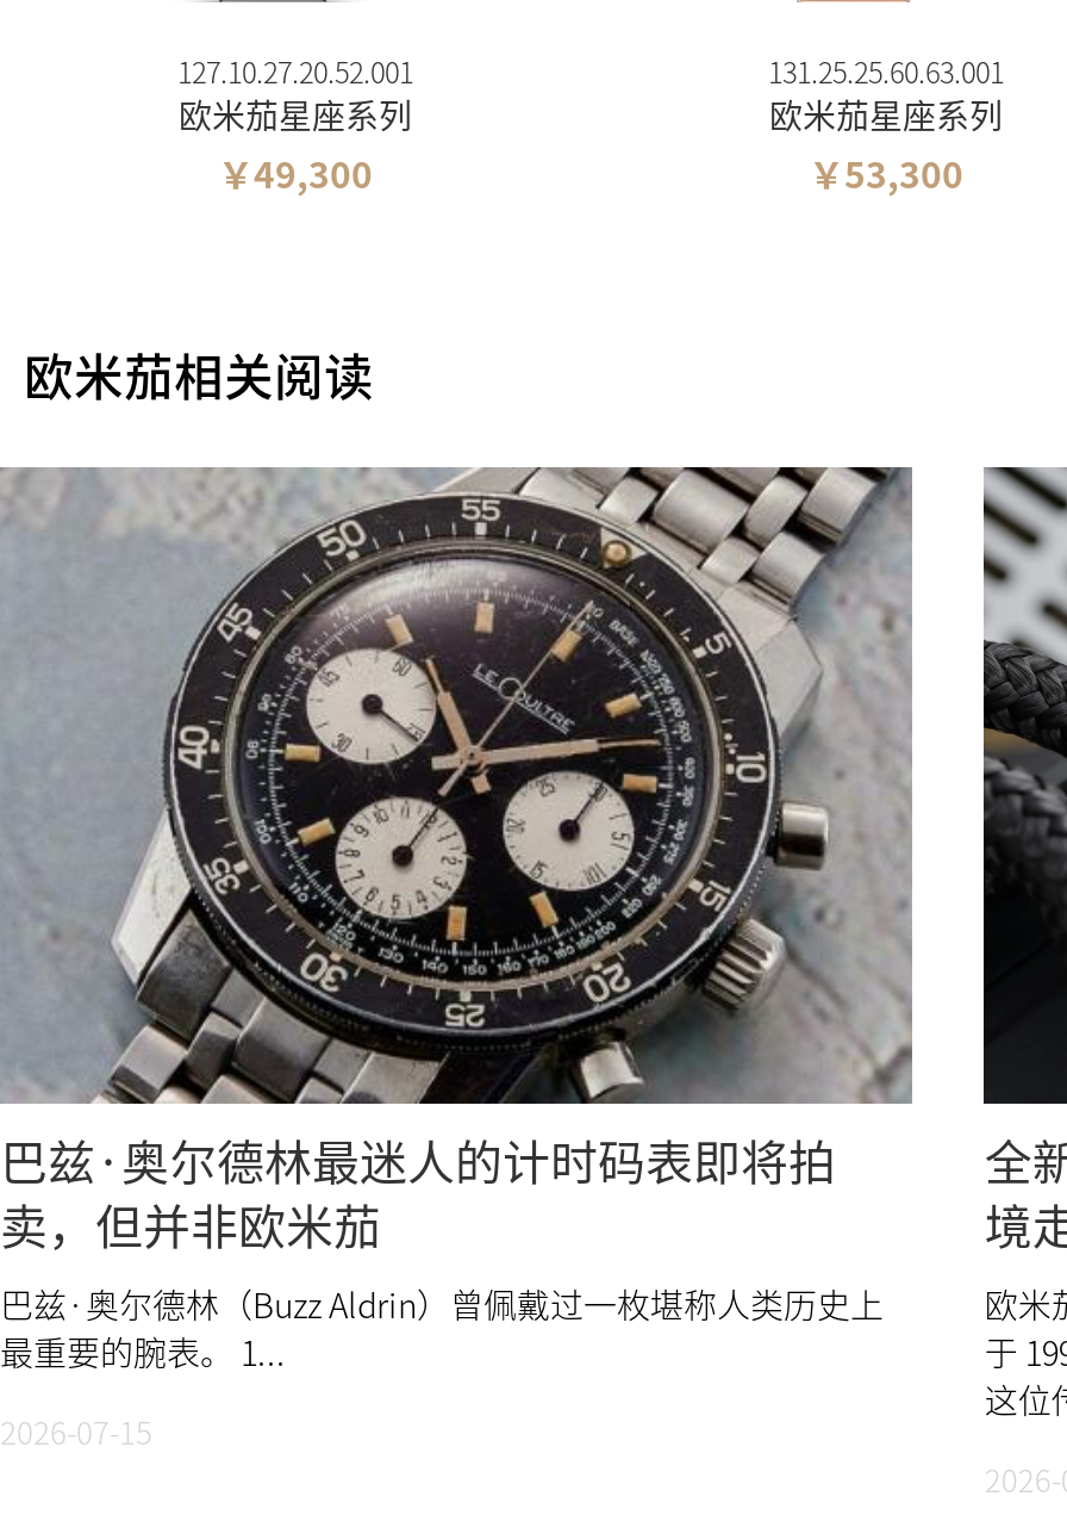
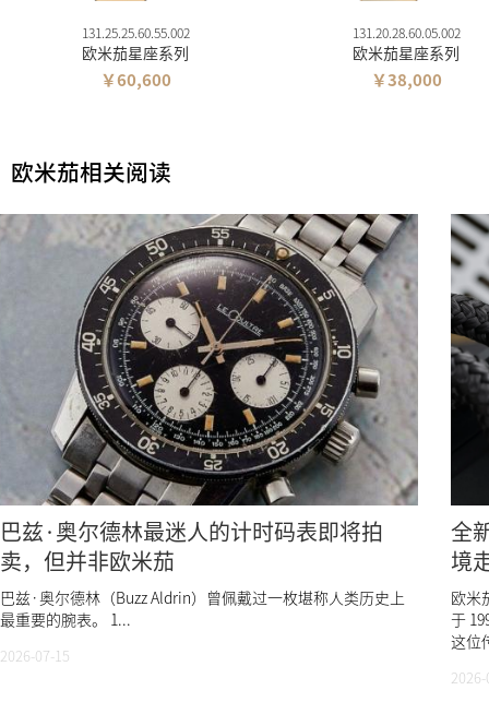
- 127.10.27.20.52.001
+ 131.25.25.60.55.002

- 131.25.25.60.63.001
+ 131.20.28.60.05.002

- ￥49,300
+ ￥60,600

- ￥53,300
+ ￥38,000
